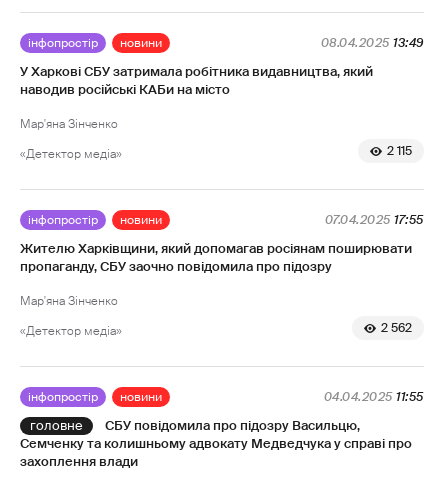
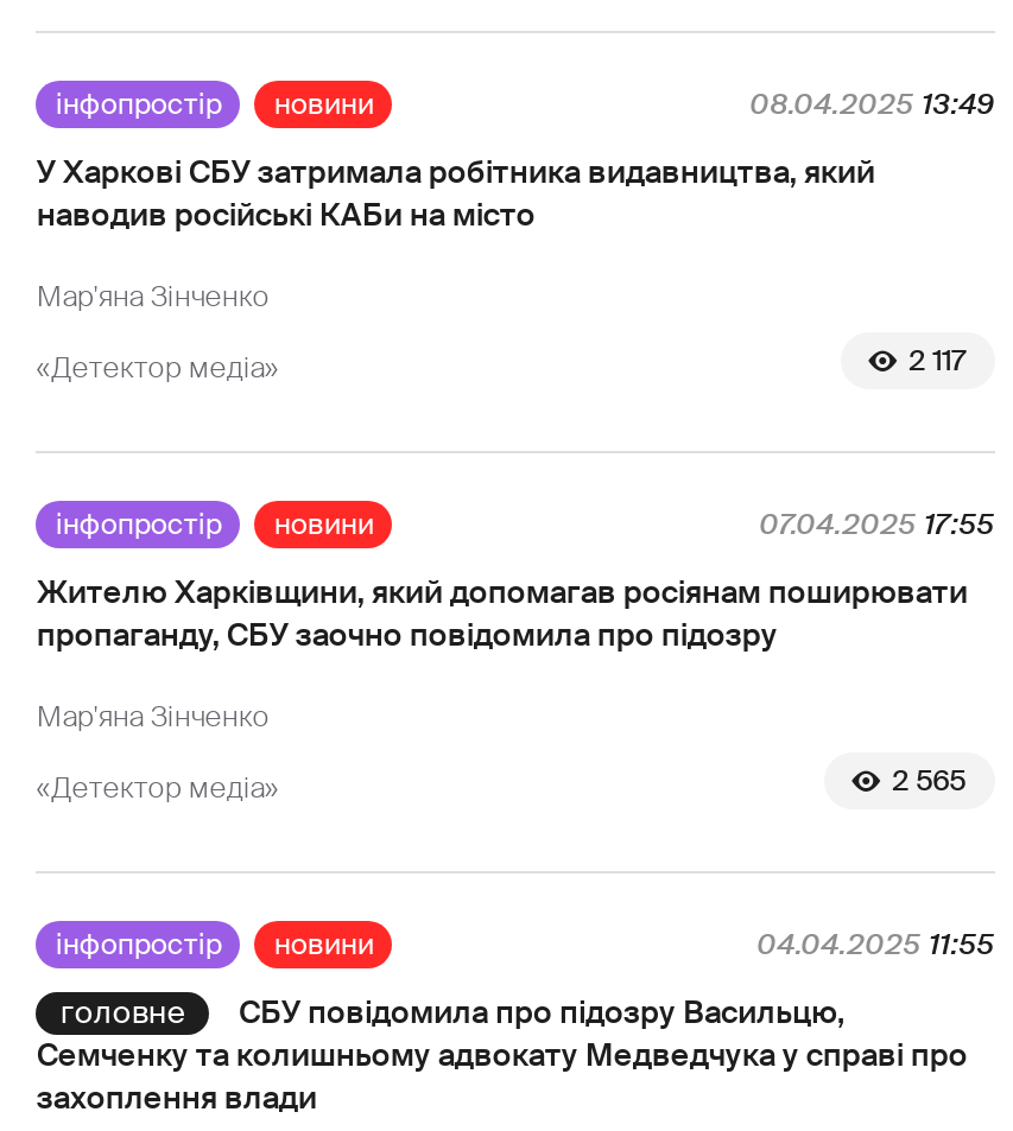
- 2 115
+ 2 117

- 2 562
+ 2 565
